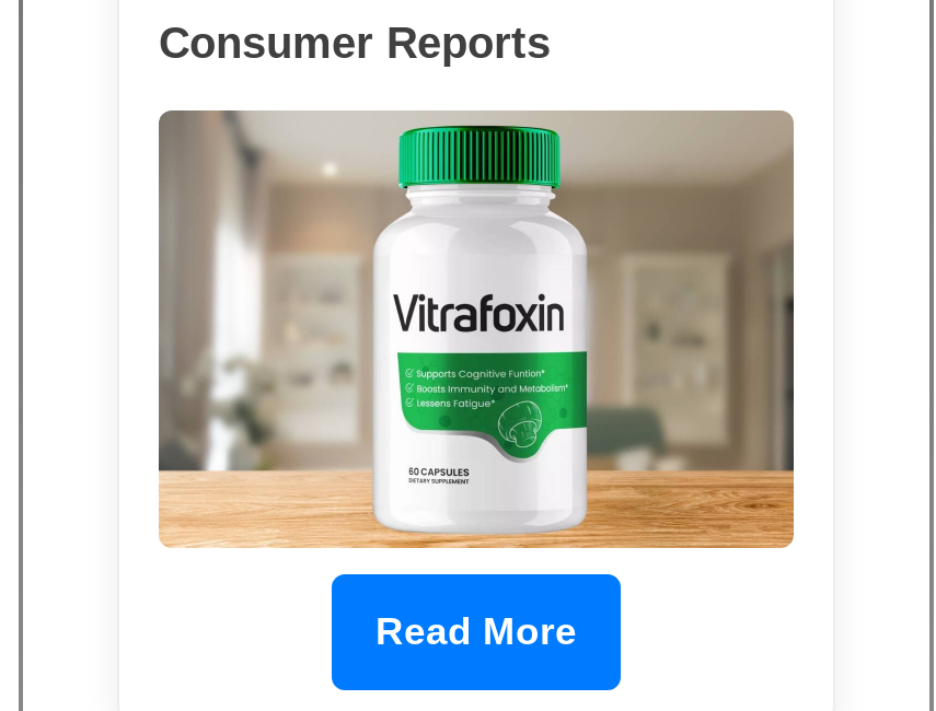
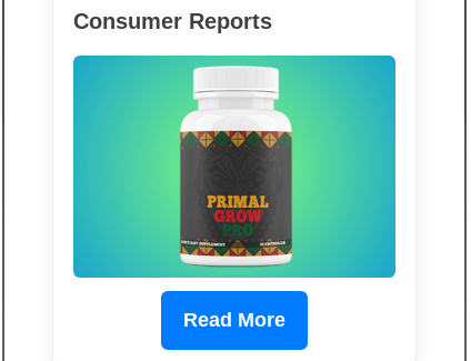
- [image]
+ [image]
